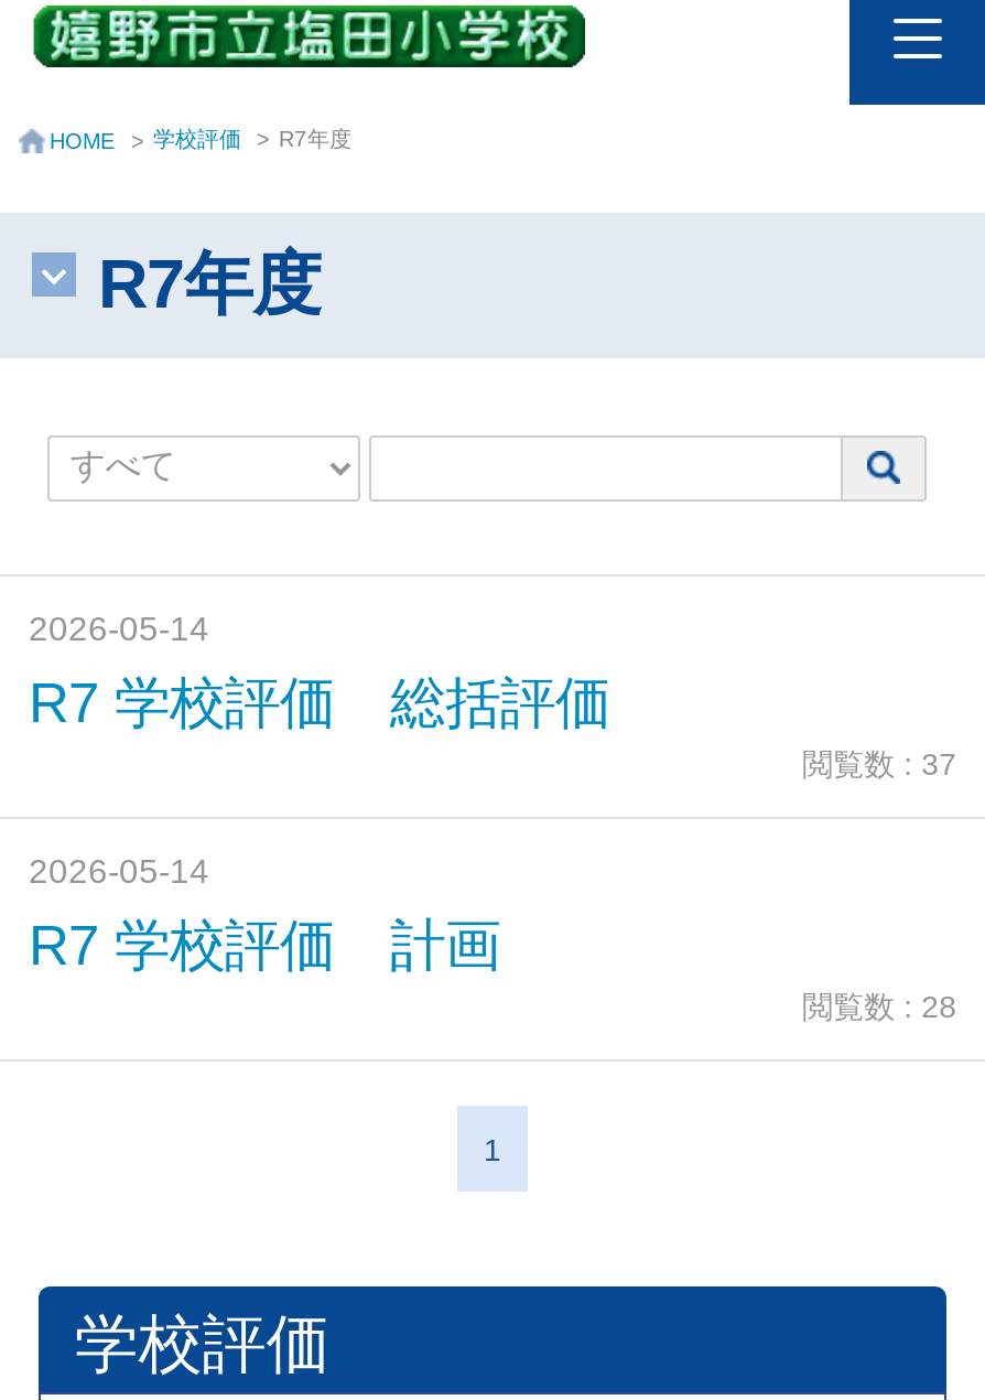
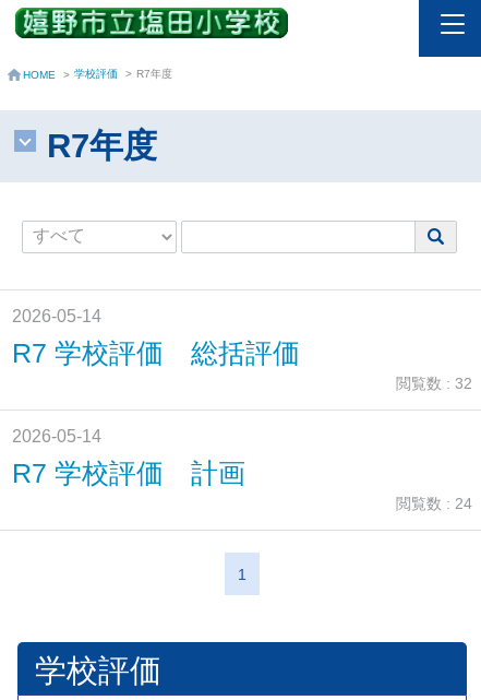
- 閲覧数 : 37
+ 閲覧数 : 32

- 閲覧数 : 28
+ 閲覧数 : 24
